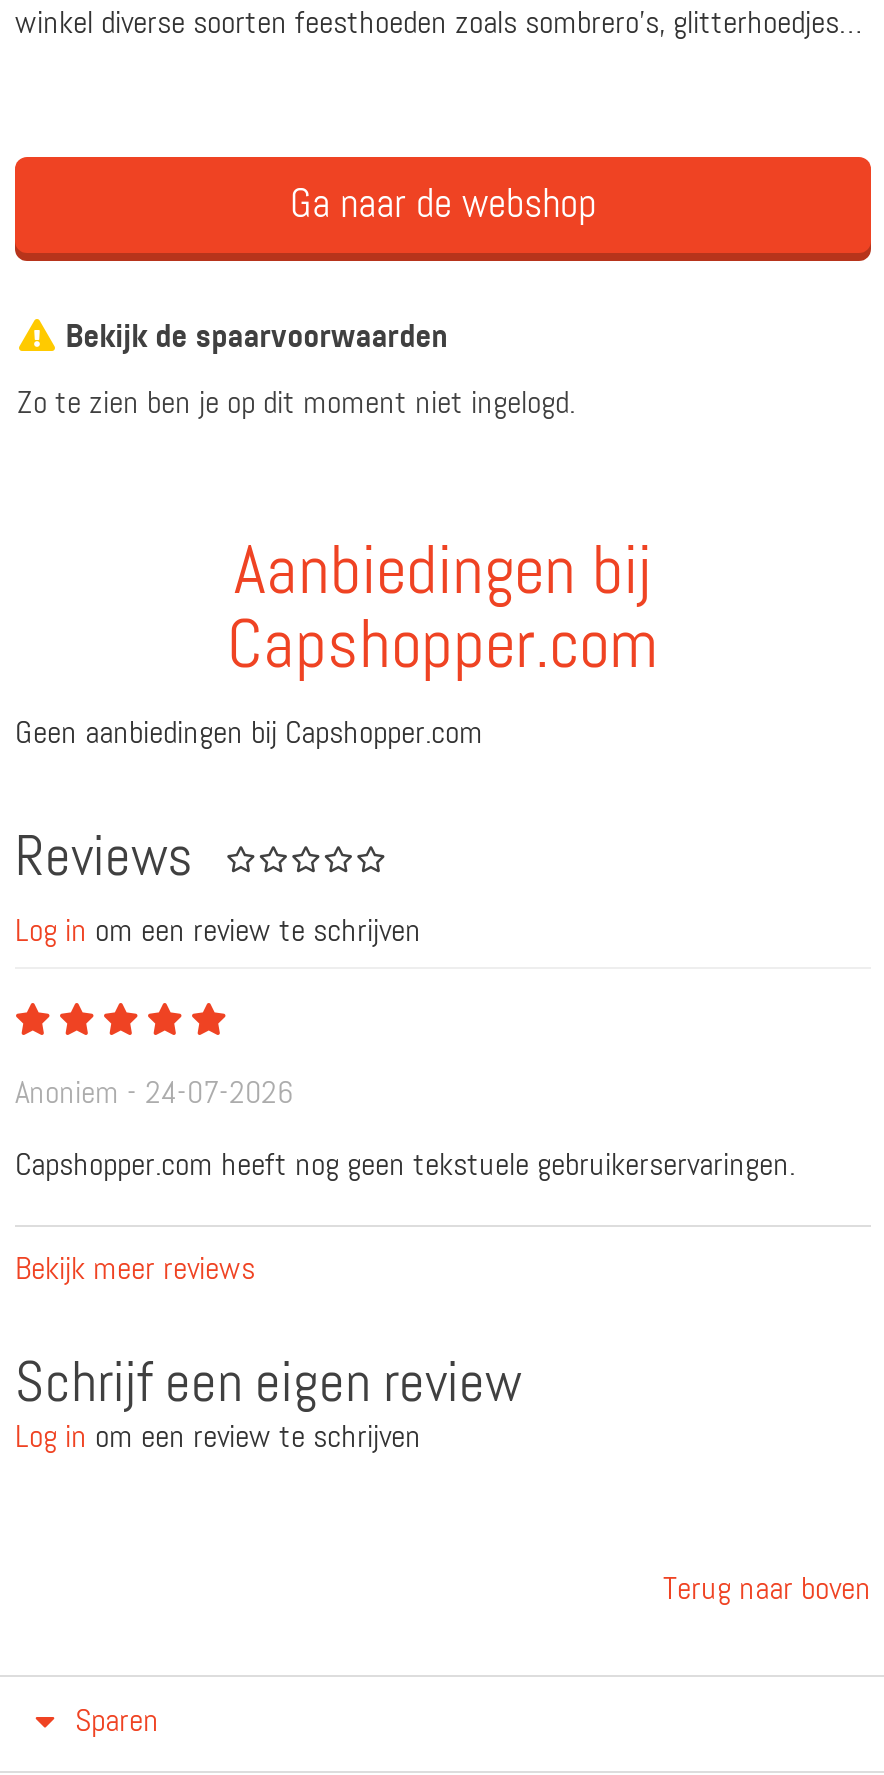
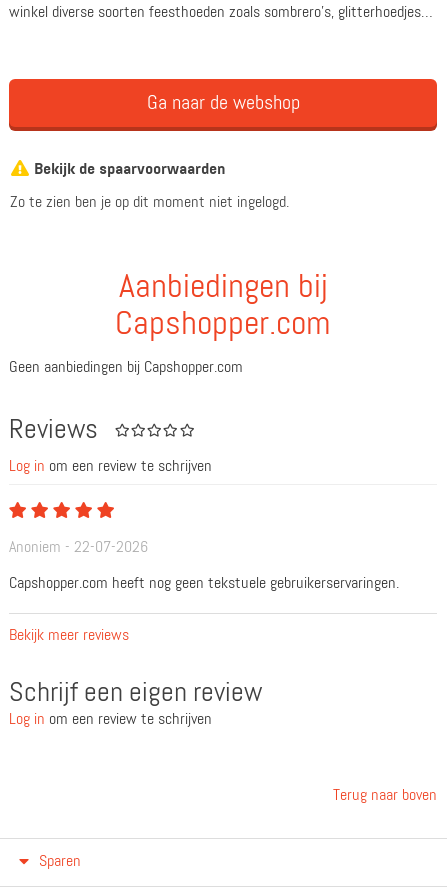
- Anoniem - 24-07-2026
+ Anoniem - 22-07-2026
